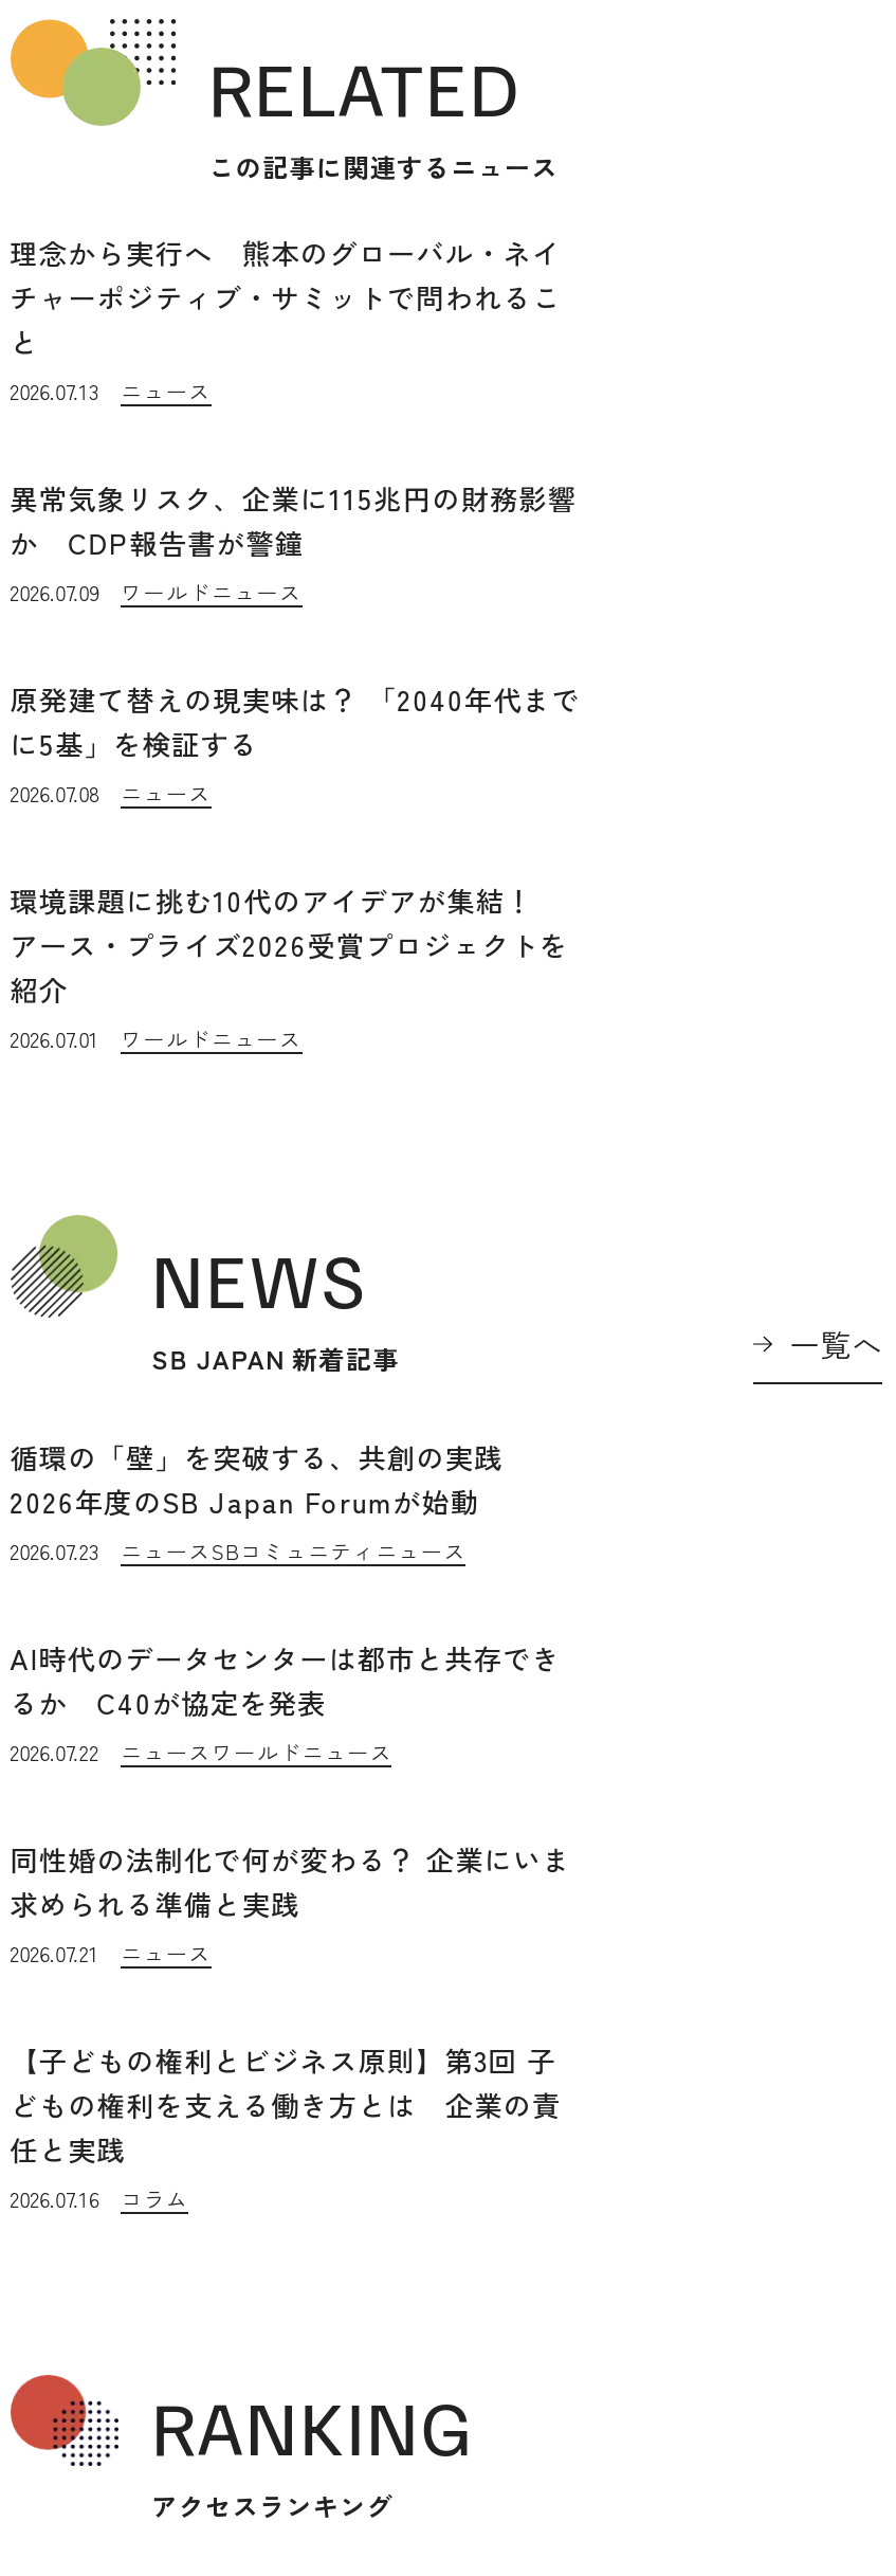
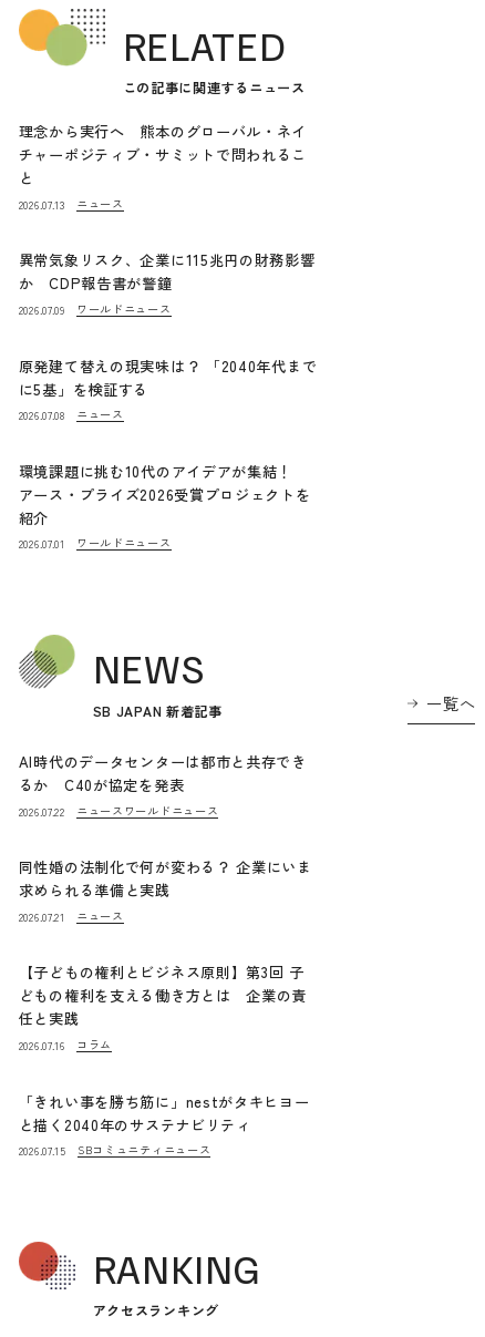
- 循環の「壁」を突破する、共創の実践
- 2026年度のSB Japan Forumが始動
- 2026.07.23
- ニュースSBコミュニティニュース

moved up: AI時代のデータセンターは都市と共存でき | るか C40が協定を発表 | 2026.07.22 | ... | 2026.07.16 | コラム

+ 「きれい事を勝ち筋に」nestがタキヒヨー
+ と描く2040年のサステナビリティ
+ 2026.07.15
+ SBコミュニティニュース
